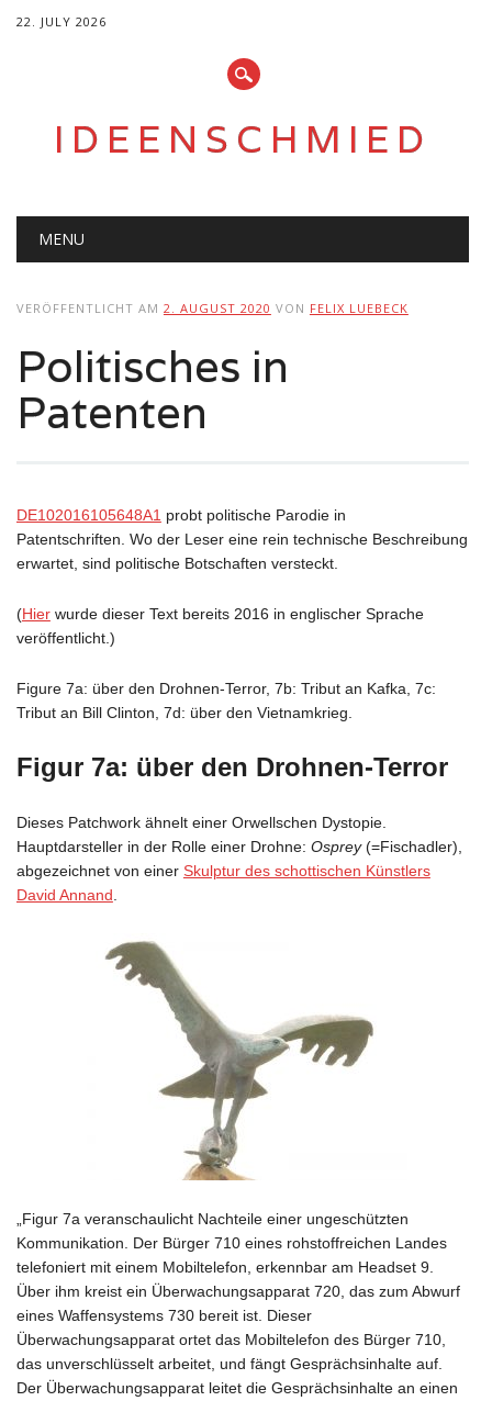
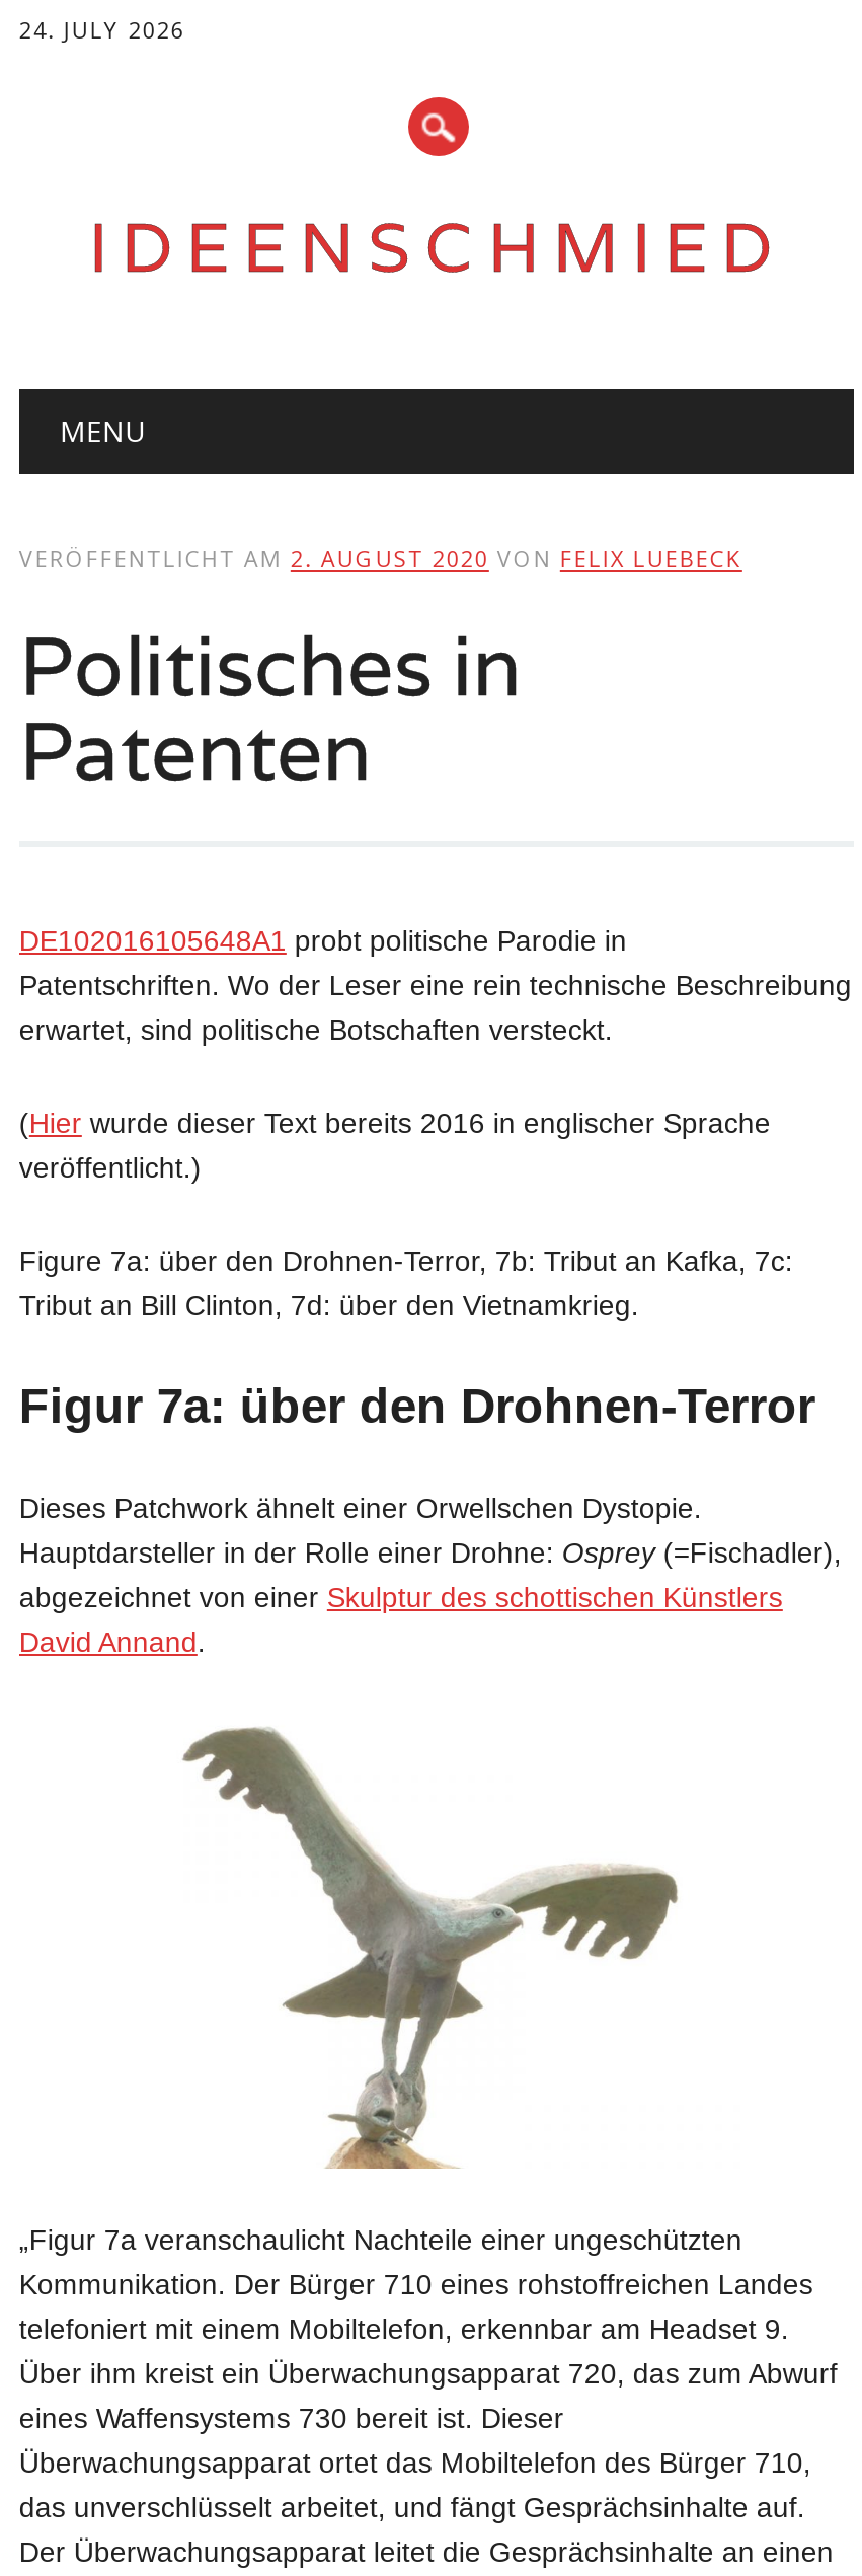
- 22. JULY 2026
+ 24. JULY 2026
